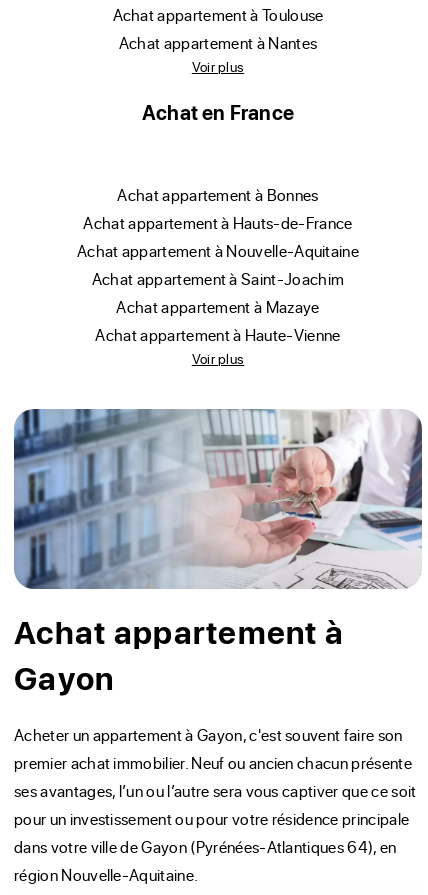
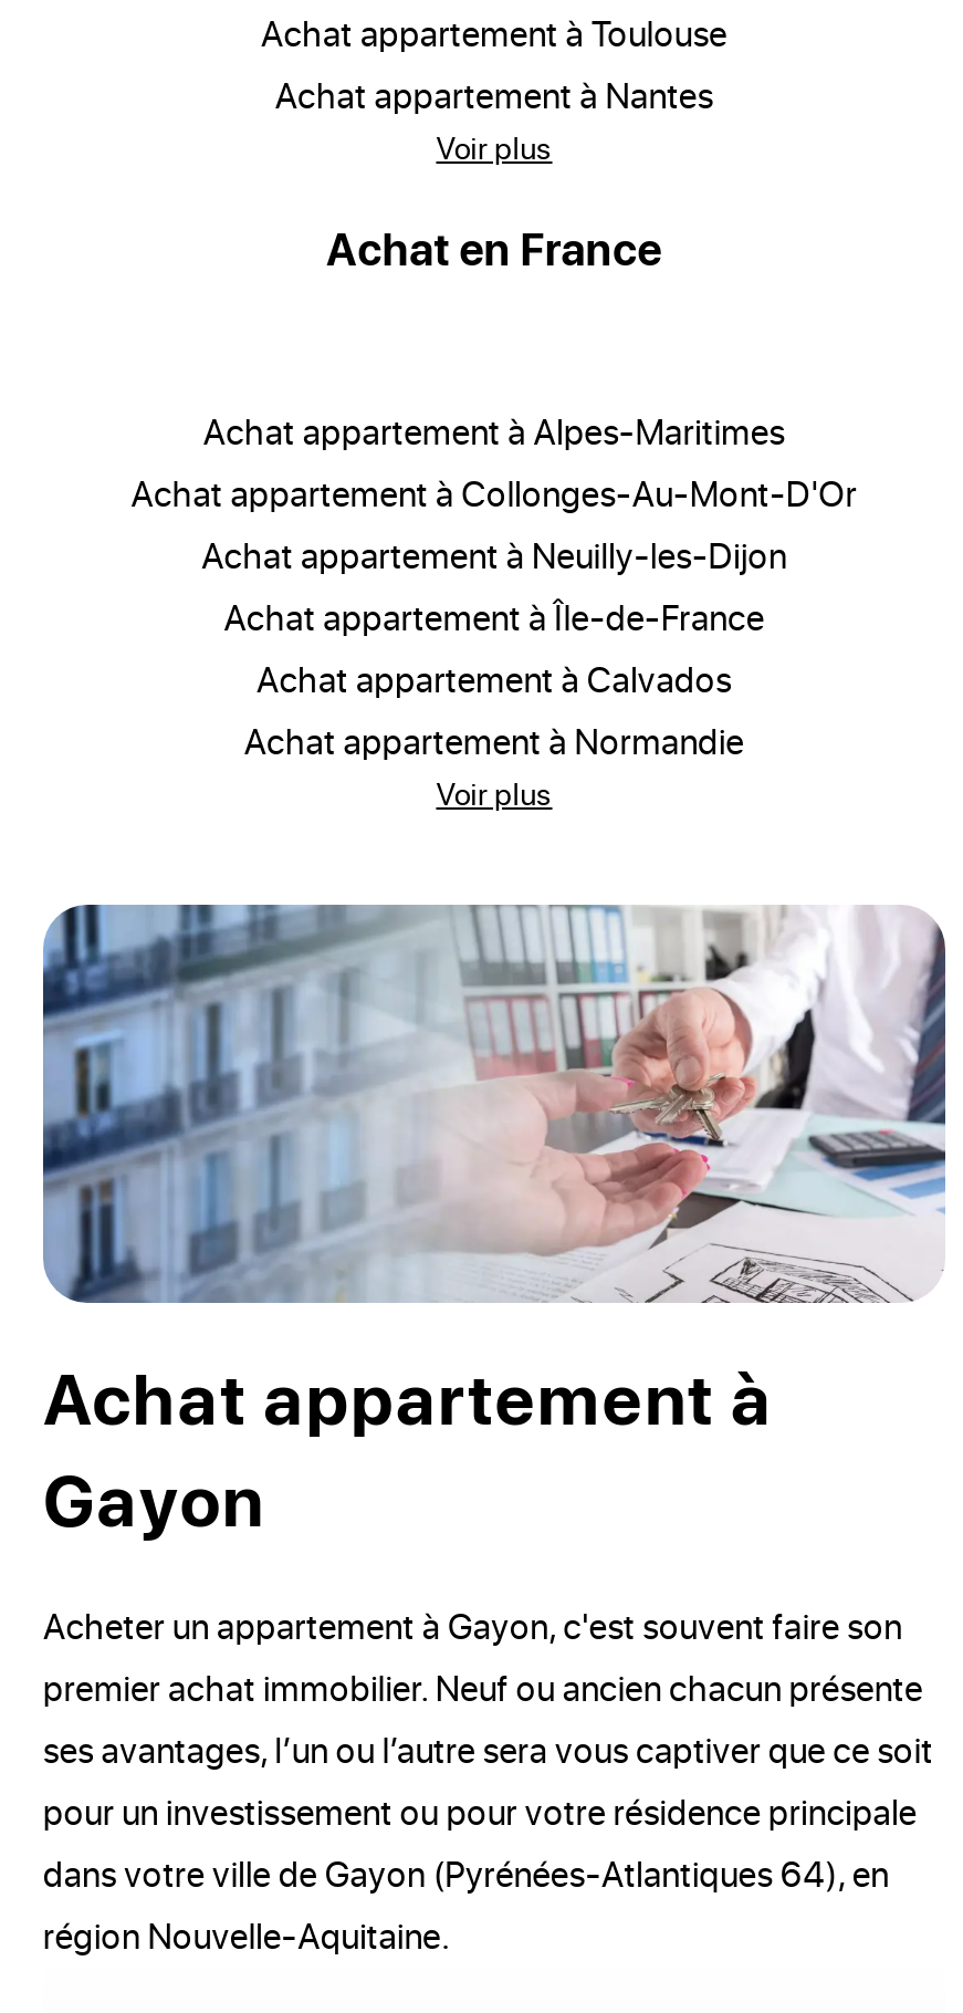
- achat appartement à Bonnes
+ achat appartement à Alpes-Maritimes

- achat appartement à Hauts-de-France
+ achat appartement à Collonges-Au-Mont-D'Or

- achat appartement à Nouvelle-Aquitaine
+ achat appartement à Neuilly-les-Dijon

- achat appartement à Saint-Joachim
+ achat appartement à Île-de-France

- achat appartement à Mazaye
+ achat appartement à Calvados

- achat appartement à Haute-Vienne
+ achat appartement à Normandie
